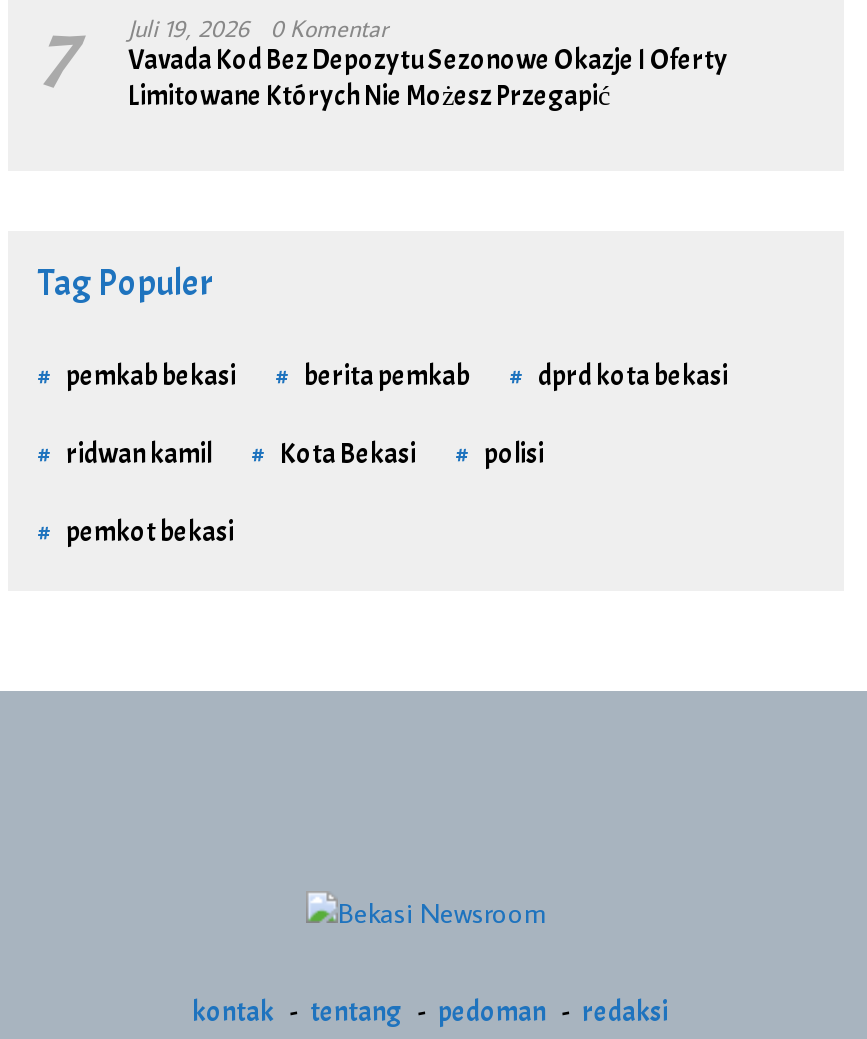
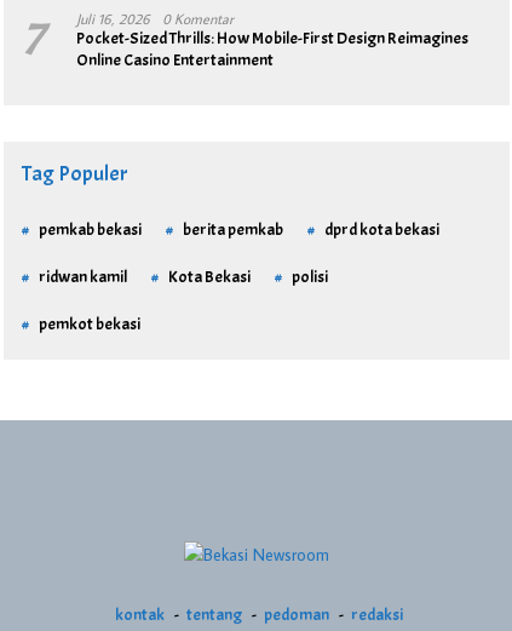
- Juli 19, 2026
+ Juli 16, 2026

- Vavada Kod Bez Depozytu Sezonowe Okazje I Oferty
- Limitowane Których Nie Możesz Przegapić
+ Pocket-Sized Thrills: How Mobile-First Design Reimagines
+ Online Casino Entertainment
